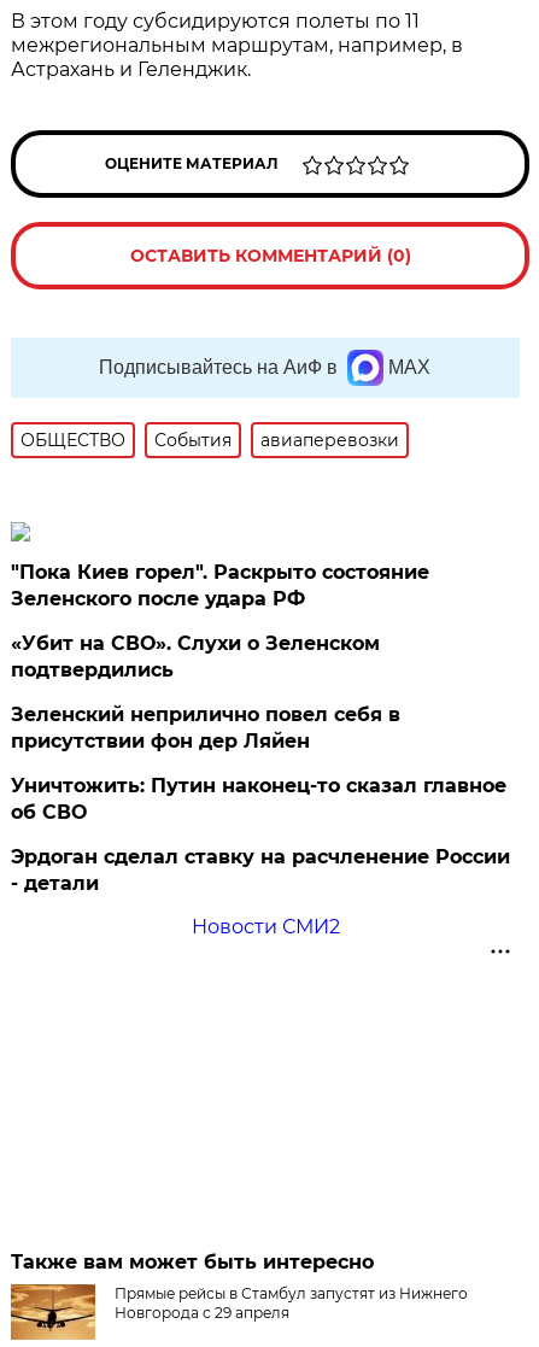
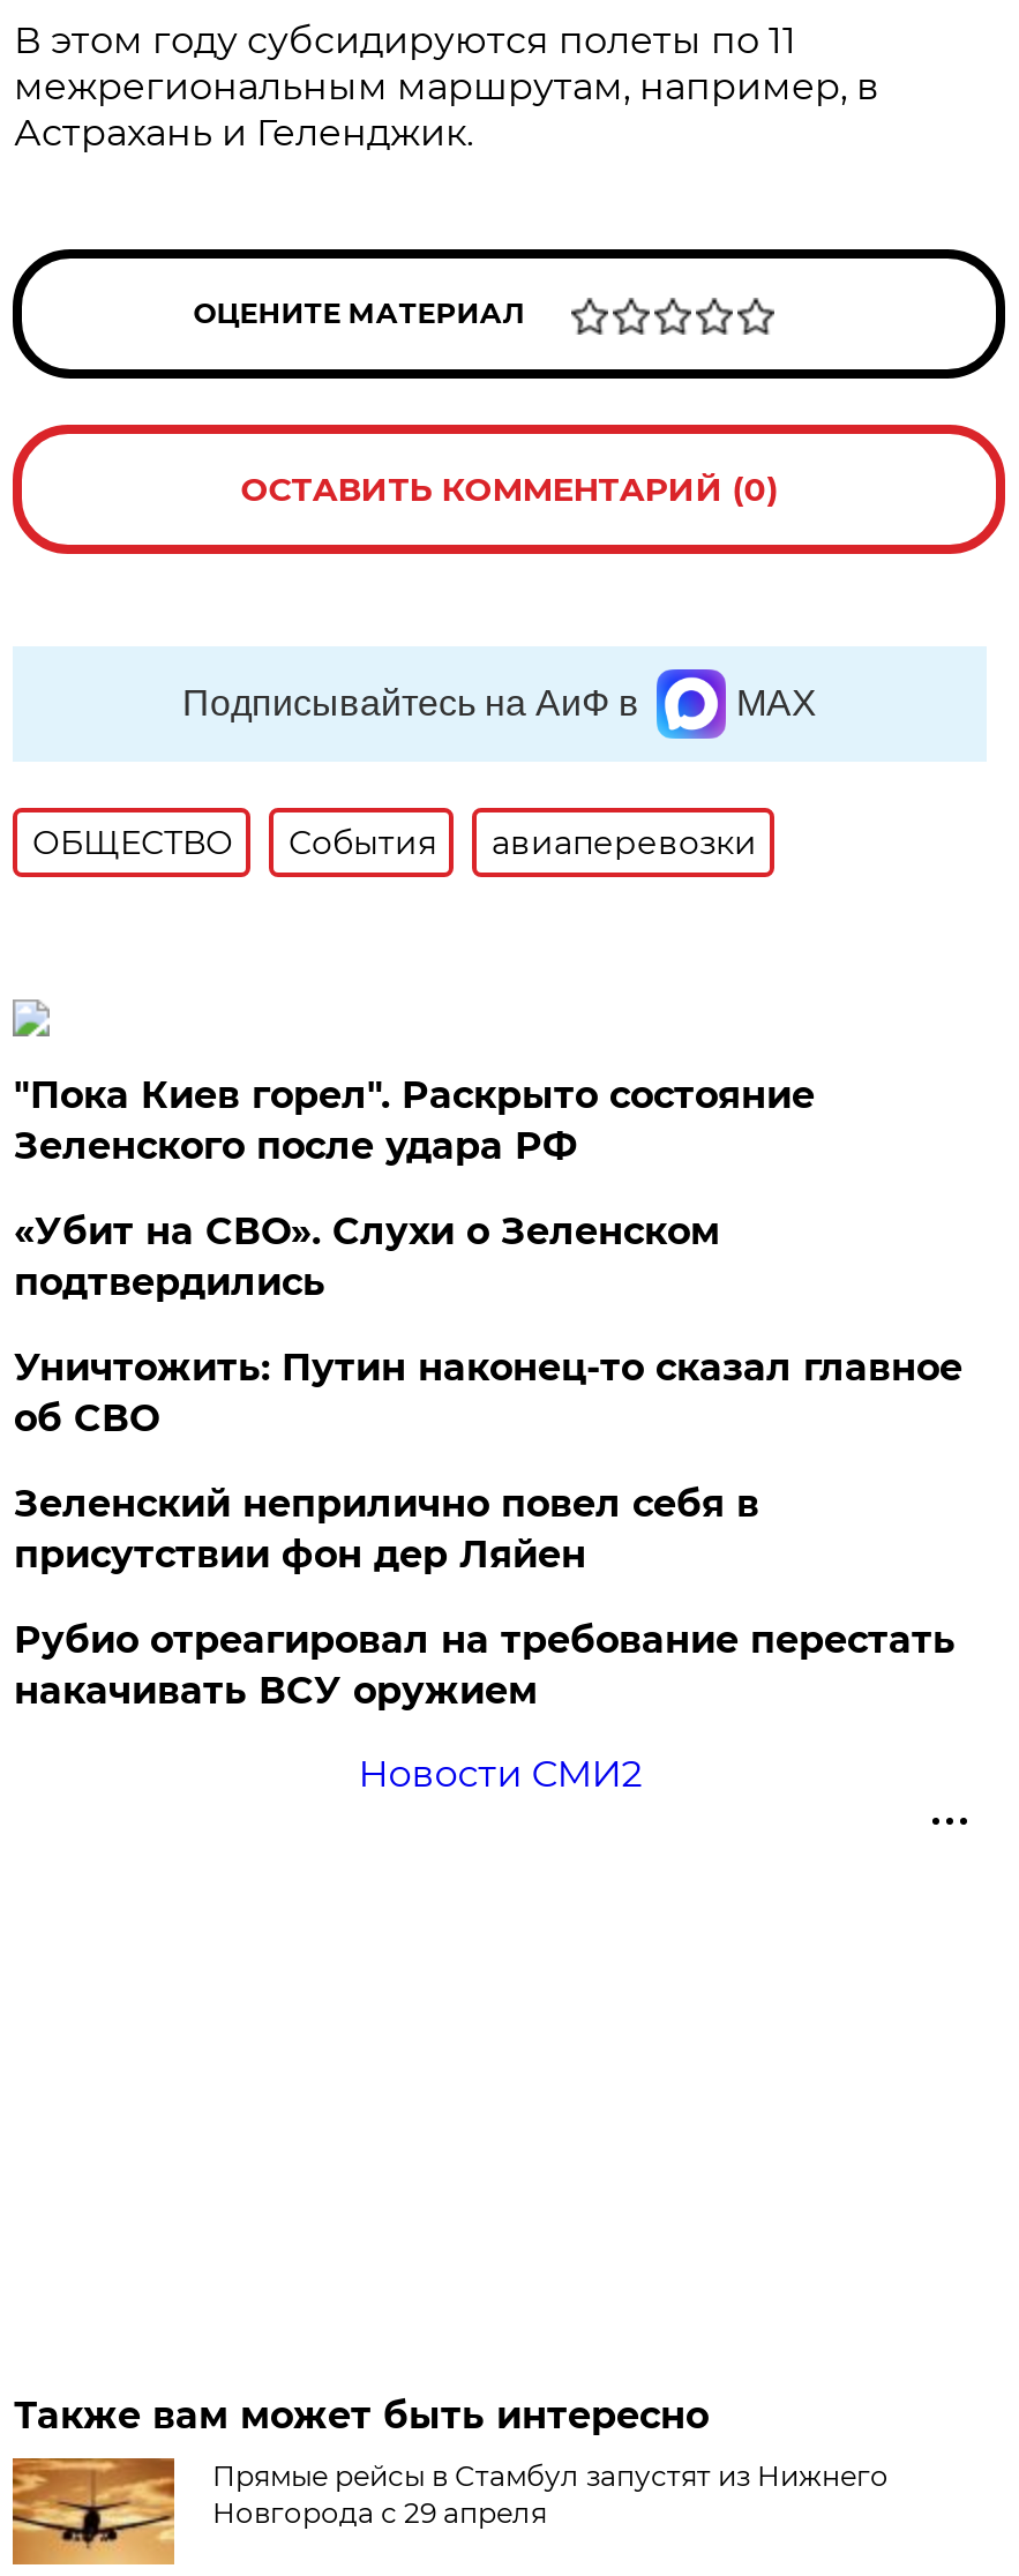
moved down: Зеленский неприлично повел cебя в | присутствии фон дер Ляйен

moved up: Уничтожить: Путин наконец-то сказал главное | об СВО

- Эрдоган сделал ставку на расчленение России
- - детали
+ Рубио отреагировал на требование перестать
+ накачивать ВСУ оружием
